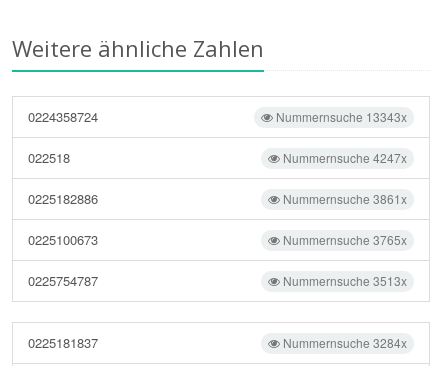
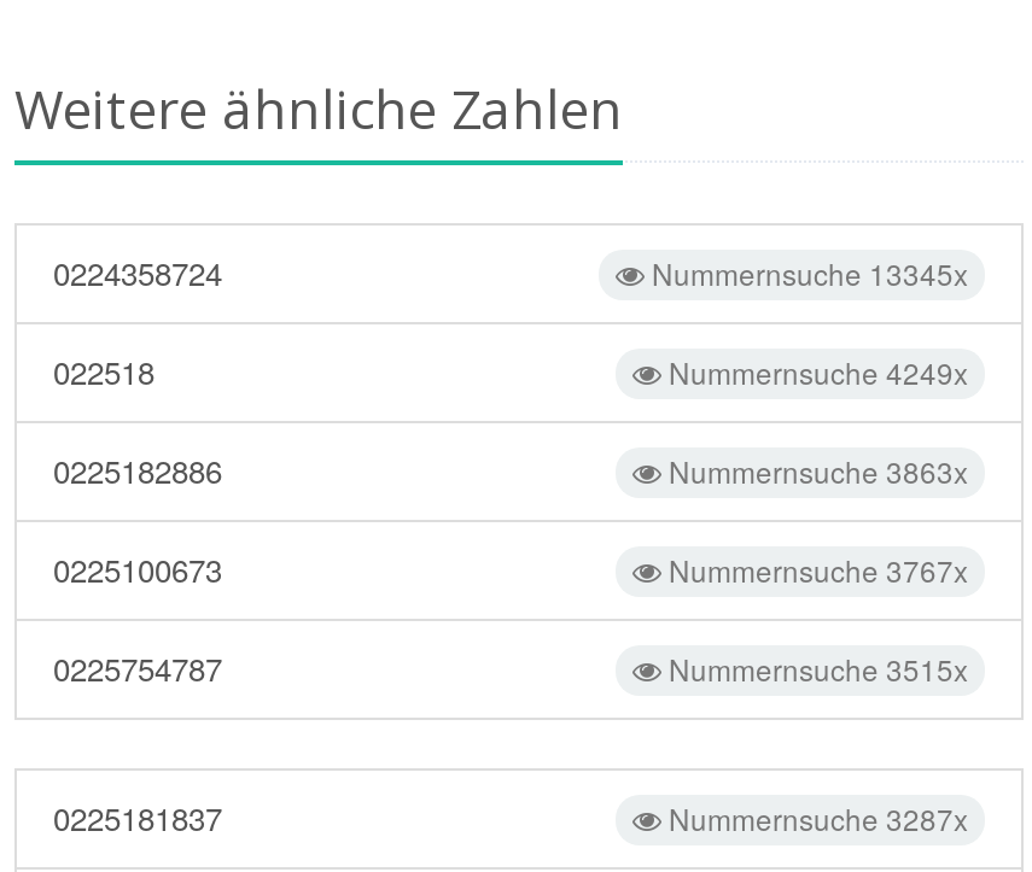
- Nummernsuche 13343x
+ Nummernsuche 13345x

- Nummernsuche 4247x
+ Nummernsuche 4249x

- Nummernsuche 3861x
+ Nummernsuche 3863x

- Nummernsuche 3765x
+ Nummernsuche 3767x

- Nummernsuche 3513x
+ Nummernsuche 3515x

- Nummernsuche 3284x
+ Nummernsuche 3287x
